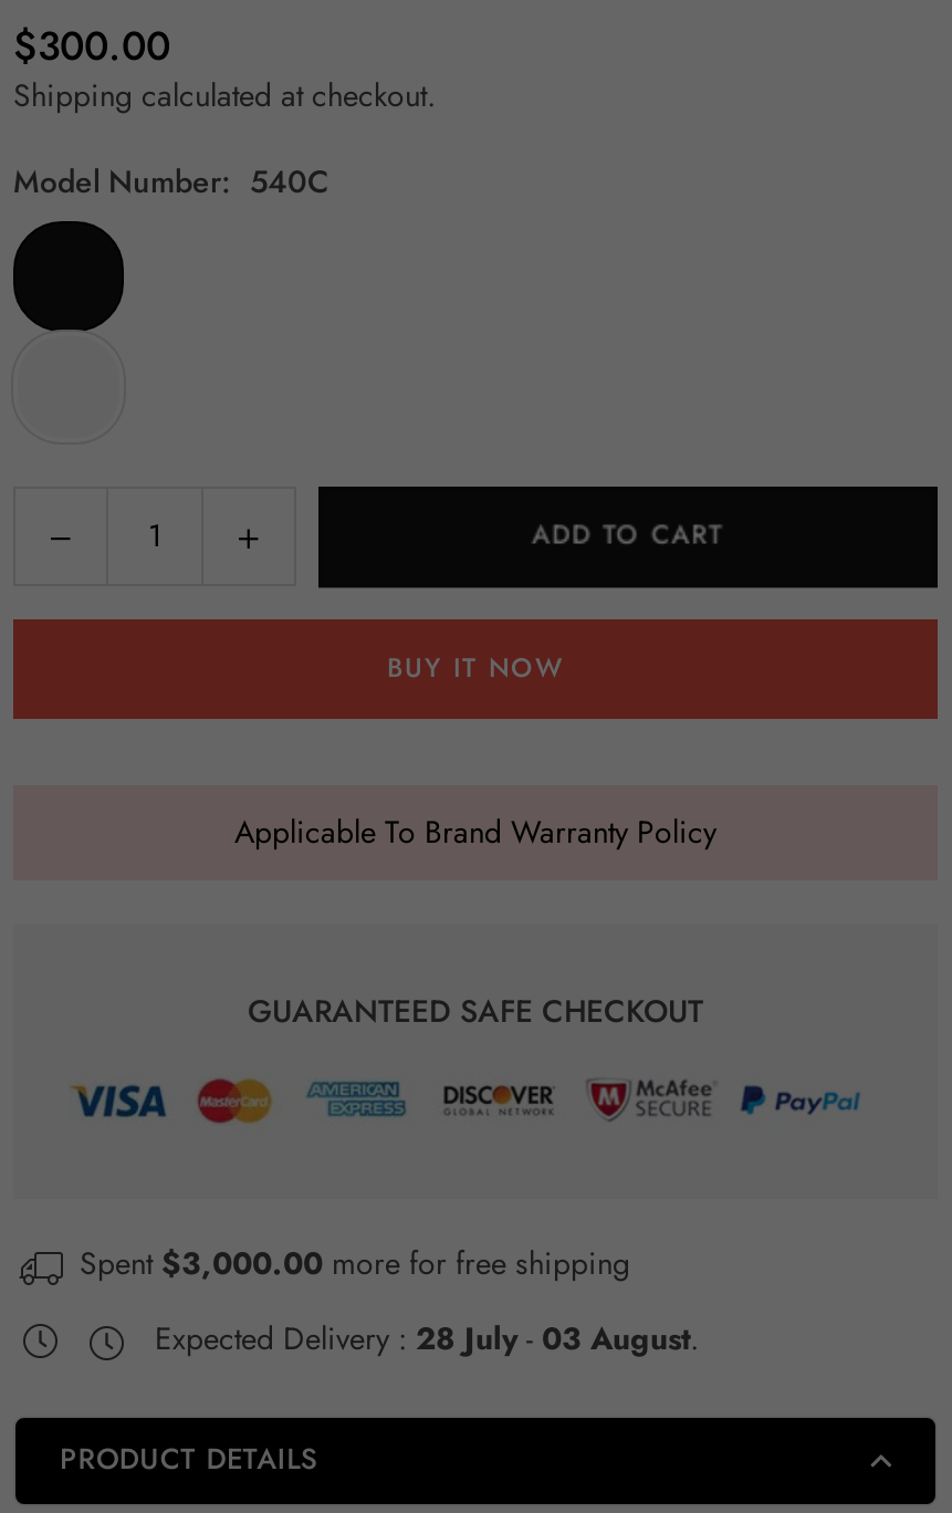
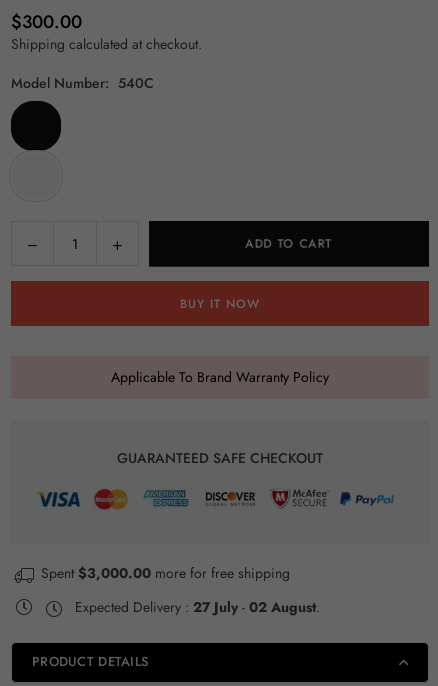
- Expected Delivery : 28 July - 03 August.
+ Expected Delivery : 27 July - 02 August.
